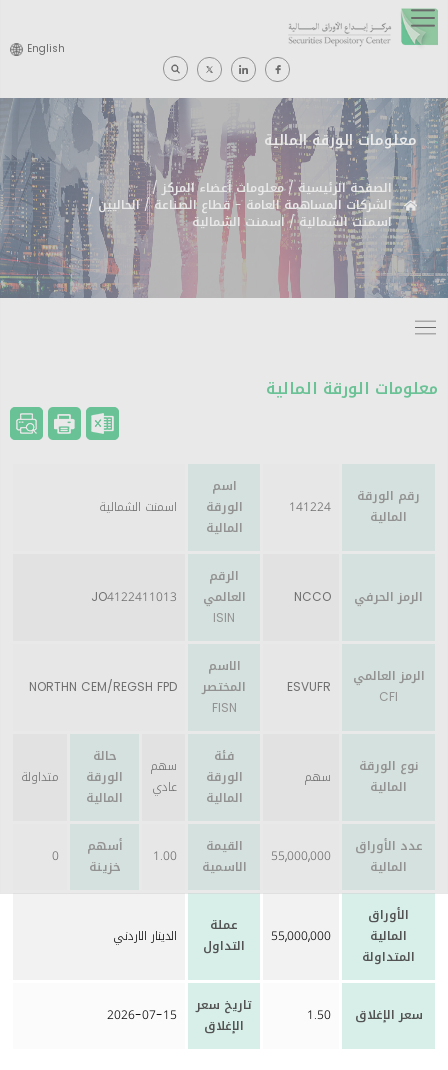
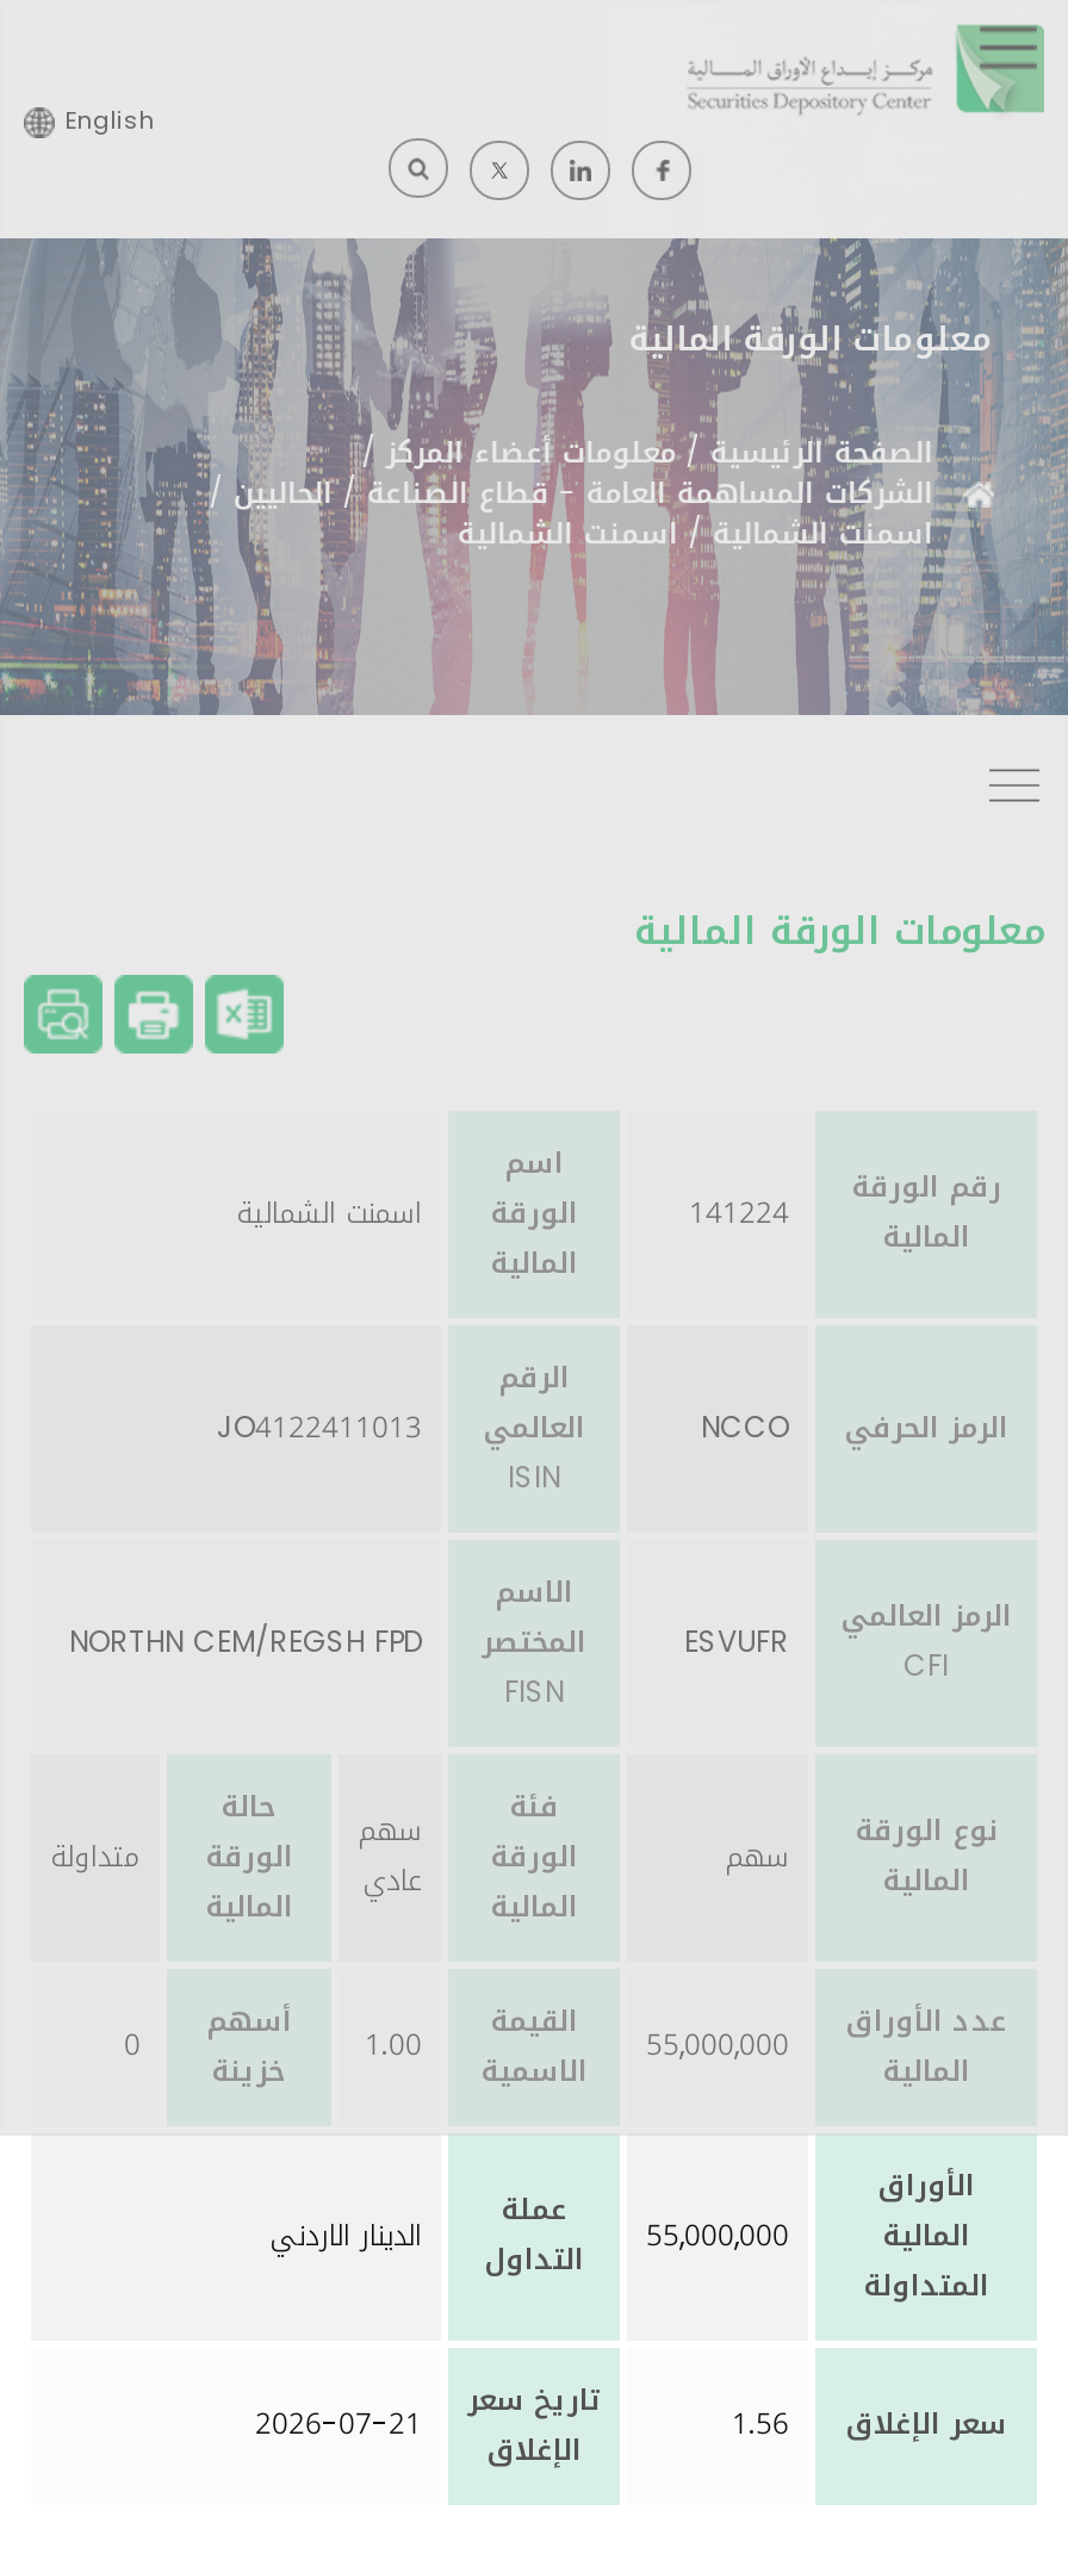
- الإغلاق تاريخ سعر 2026-07-15
+ الإغلاق تاريخ سعر 2026-07-21

- سعر الإغلاق 1.50
+ سعر الإغلاق 1.56
